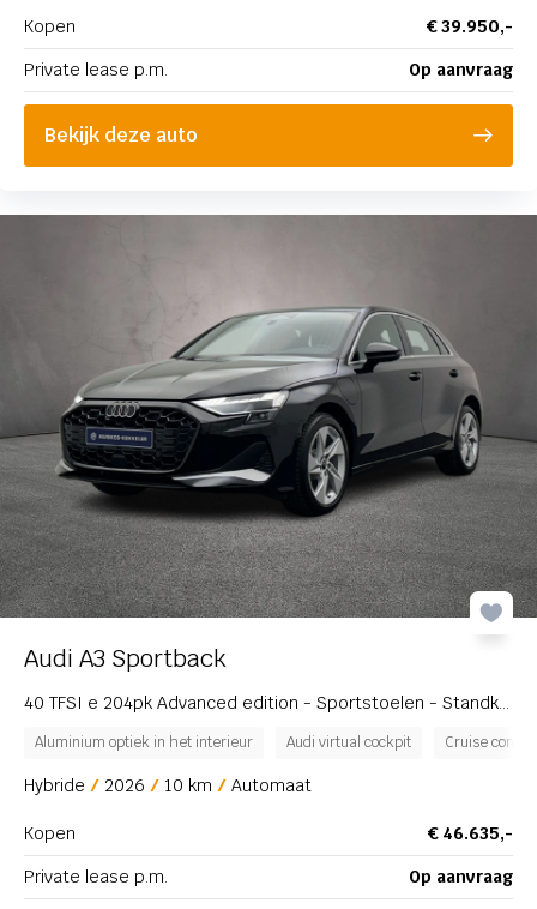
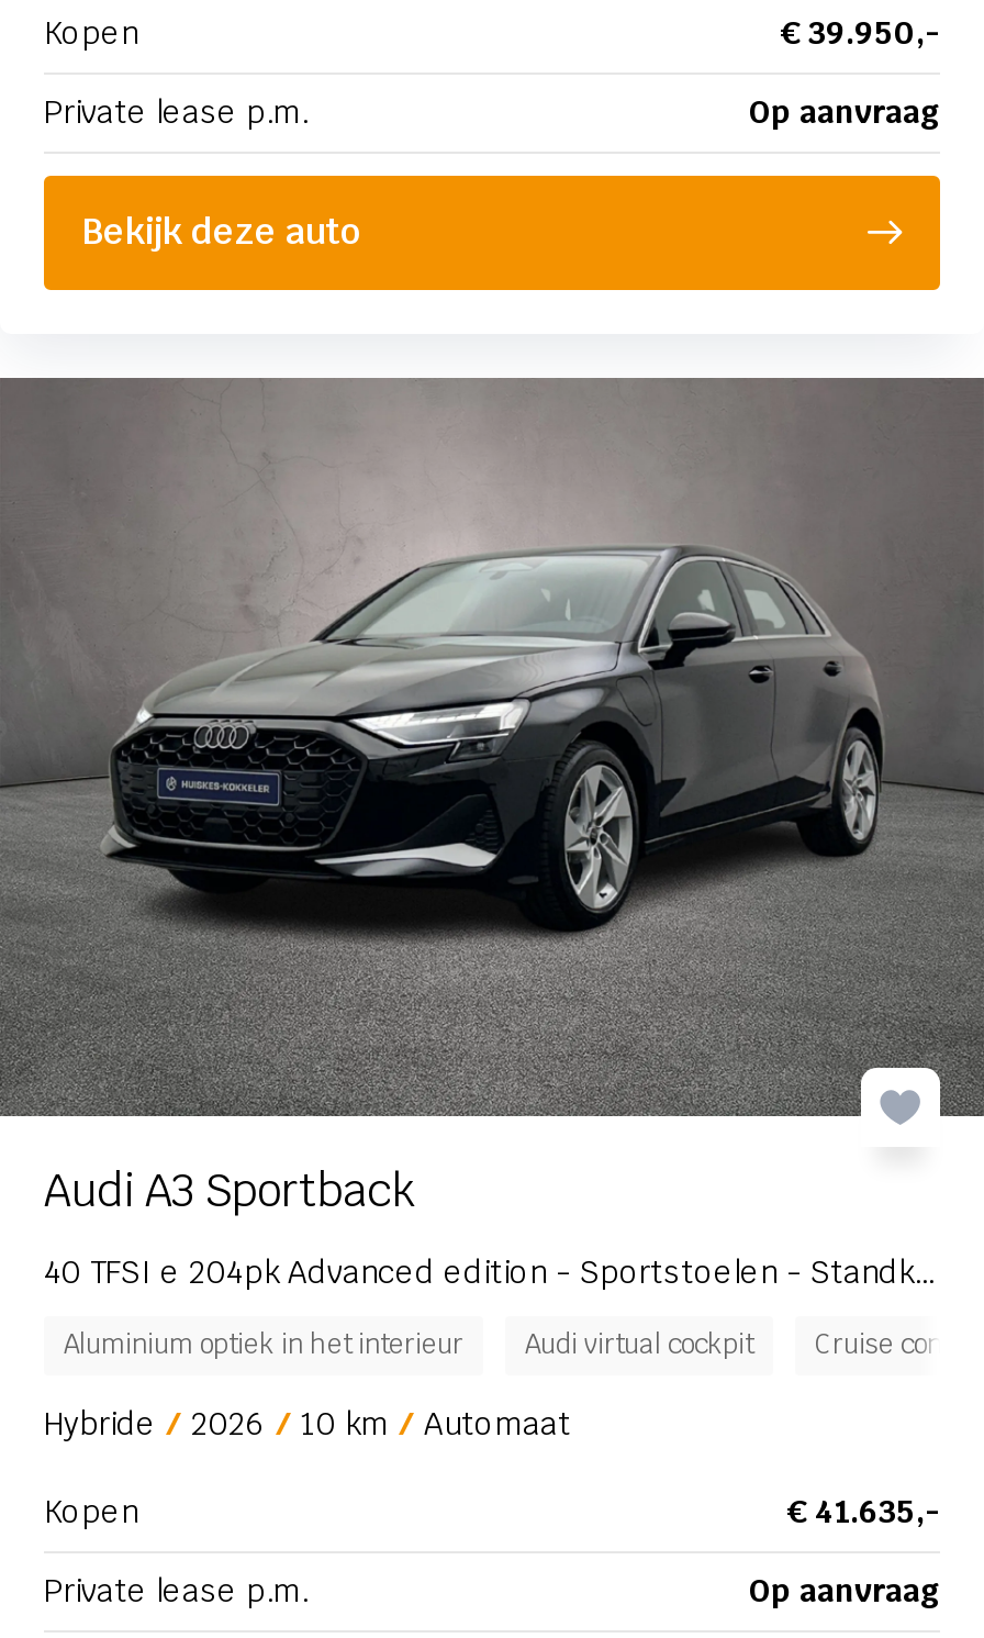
- € 46.635,-
+ € 41.635,-
